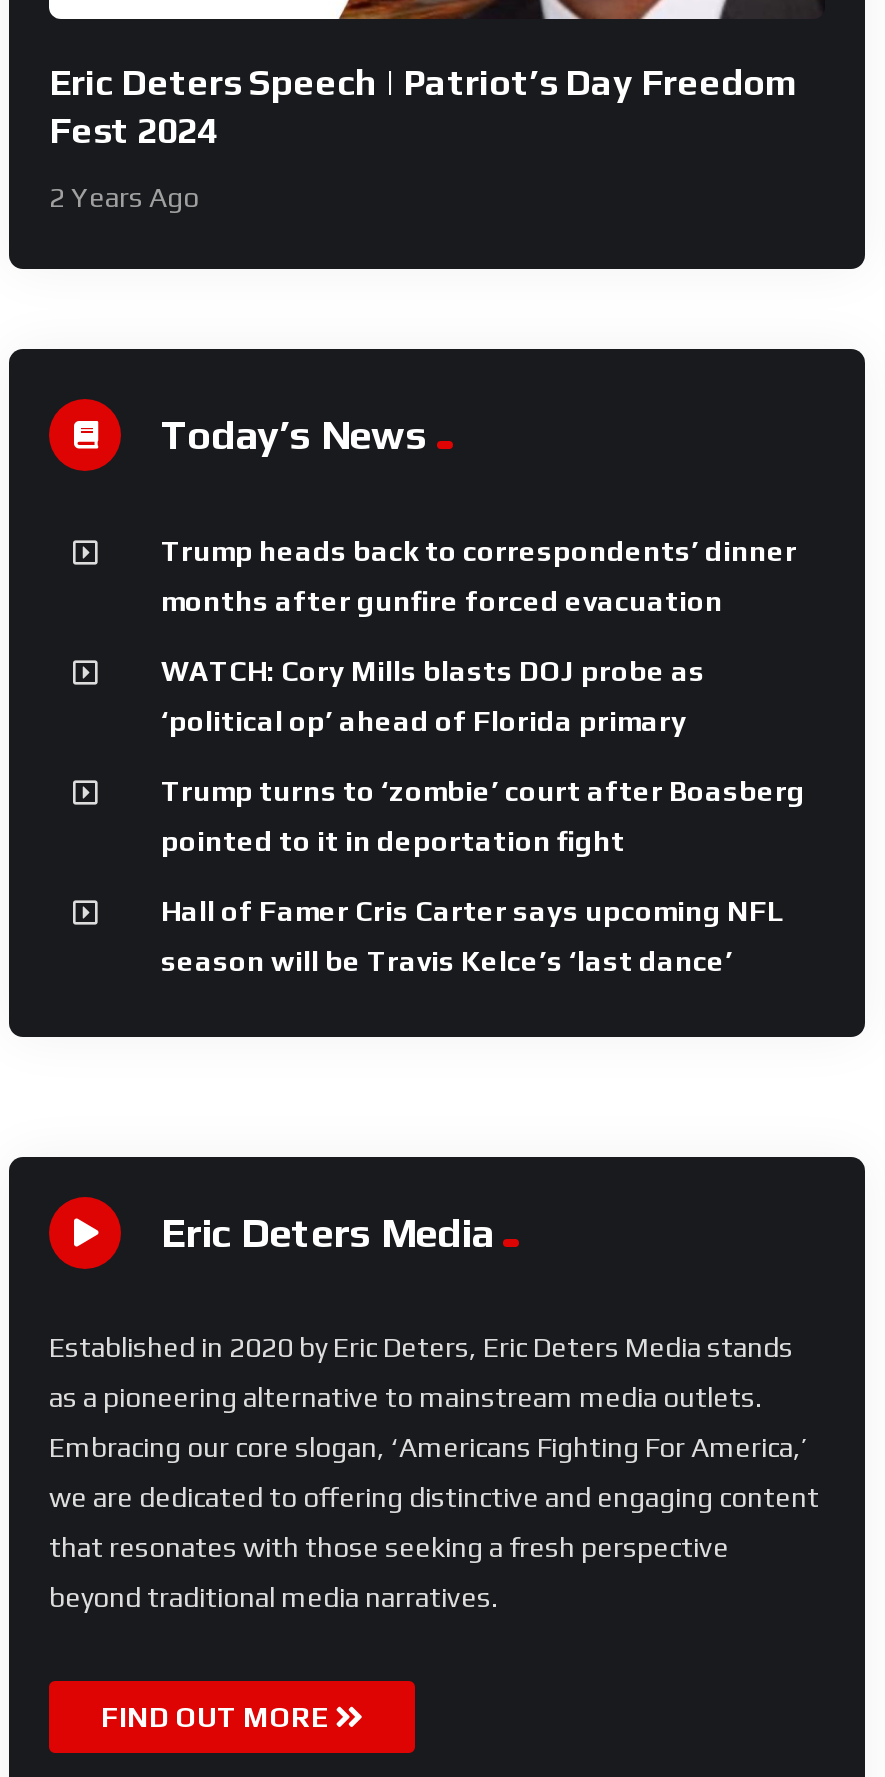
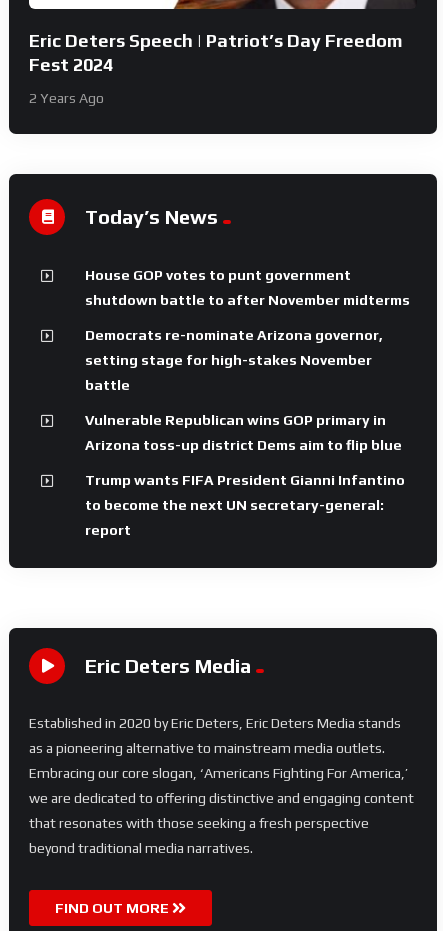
- Trump heads back to correspondents’ dinner
- months after gunfire forced evacuation
- WATCH: Cory Mills blasts DOJ probe as
- ‘political op’ ahead of Florida primary
- Trump turns to ‘zombie’ court after Boasberg
- pointed to it in deportation fight
- Hall of Famer Cris Carter says upcoming NFL
- season will be Travis Kelce’s ‘last dance’
+ House GOP votes to punt government
+ shutdown battle to after November midterms
+ Democrats re-nominate Arizona governor,
+ setting stage for high-stakes November
+ battle
+ Vulnerable Republican wins GOP primary in
+ Arizona toss-up district Dems aim to flip blue
+ Trump wants FIFA President Gianni Infantino
+ to become the next UN secretary-general:
+ report
